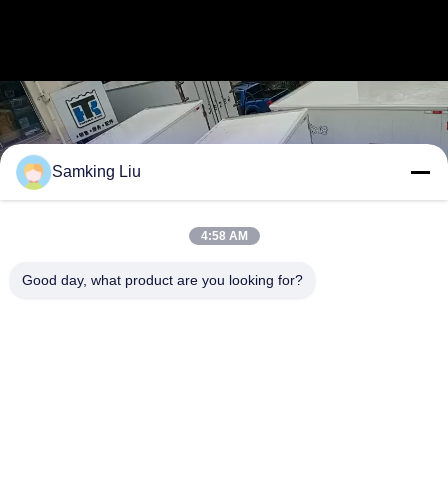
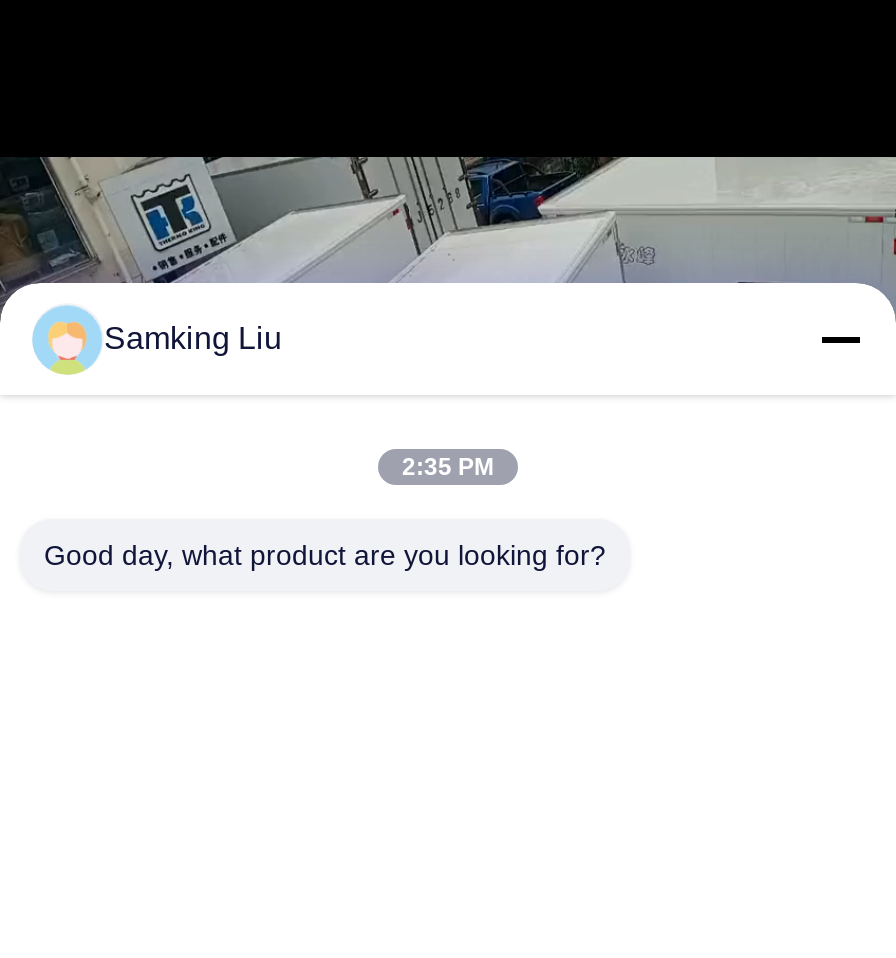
- 4:58 AM
+ 2:35 PM
